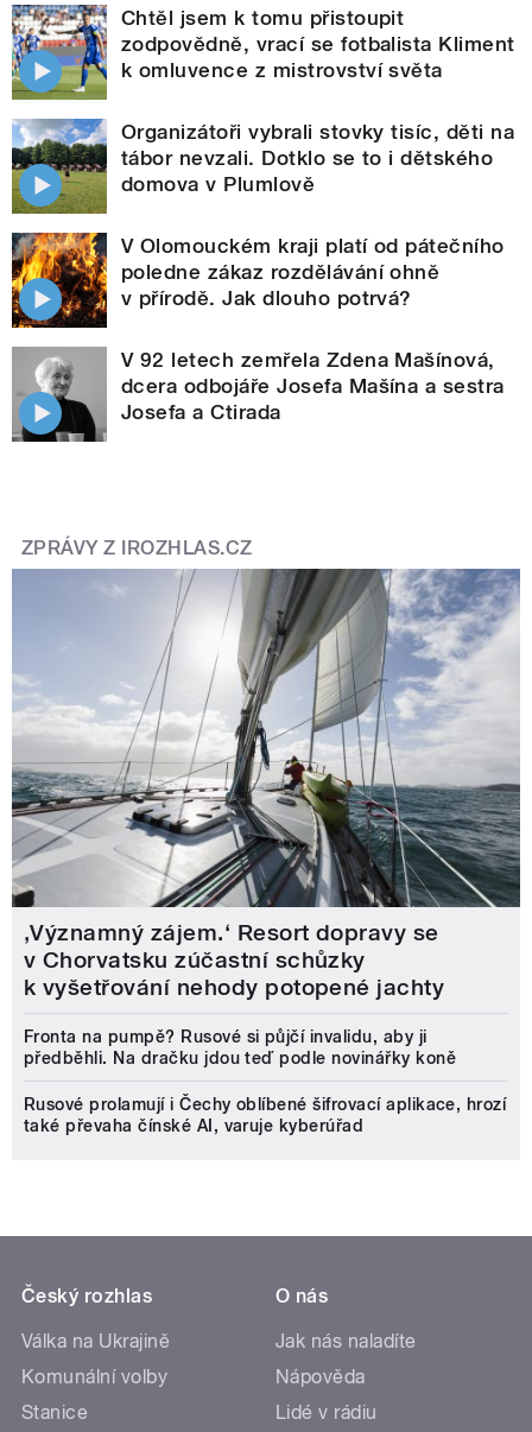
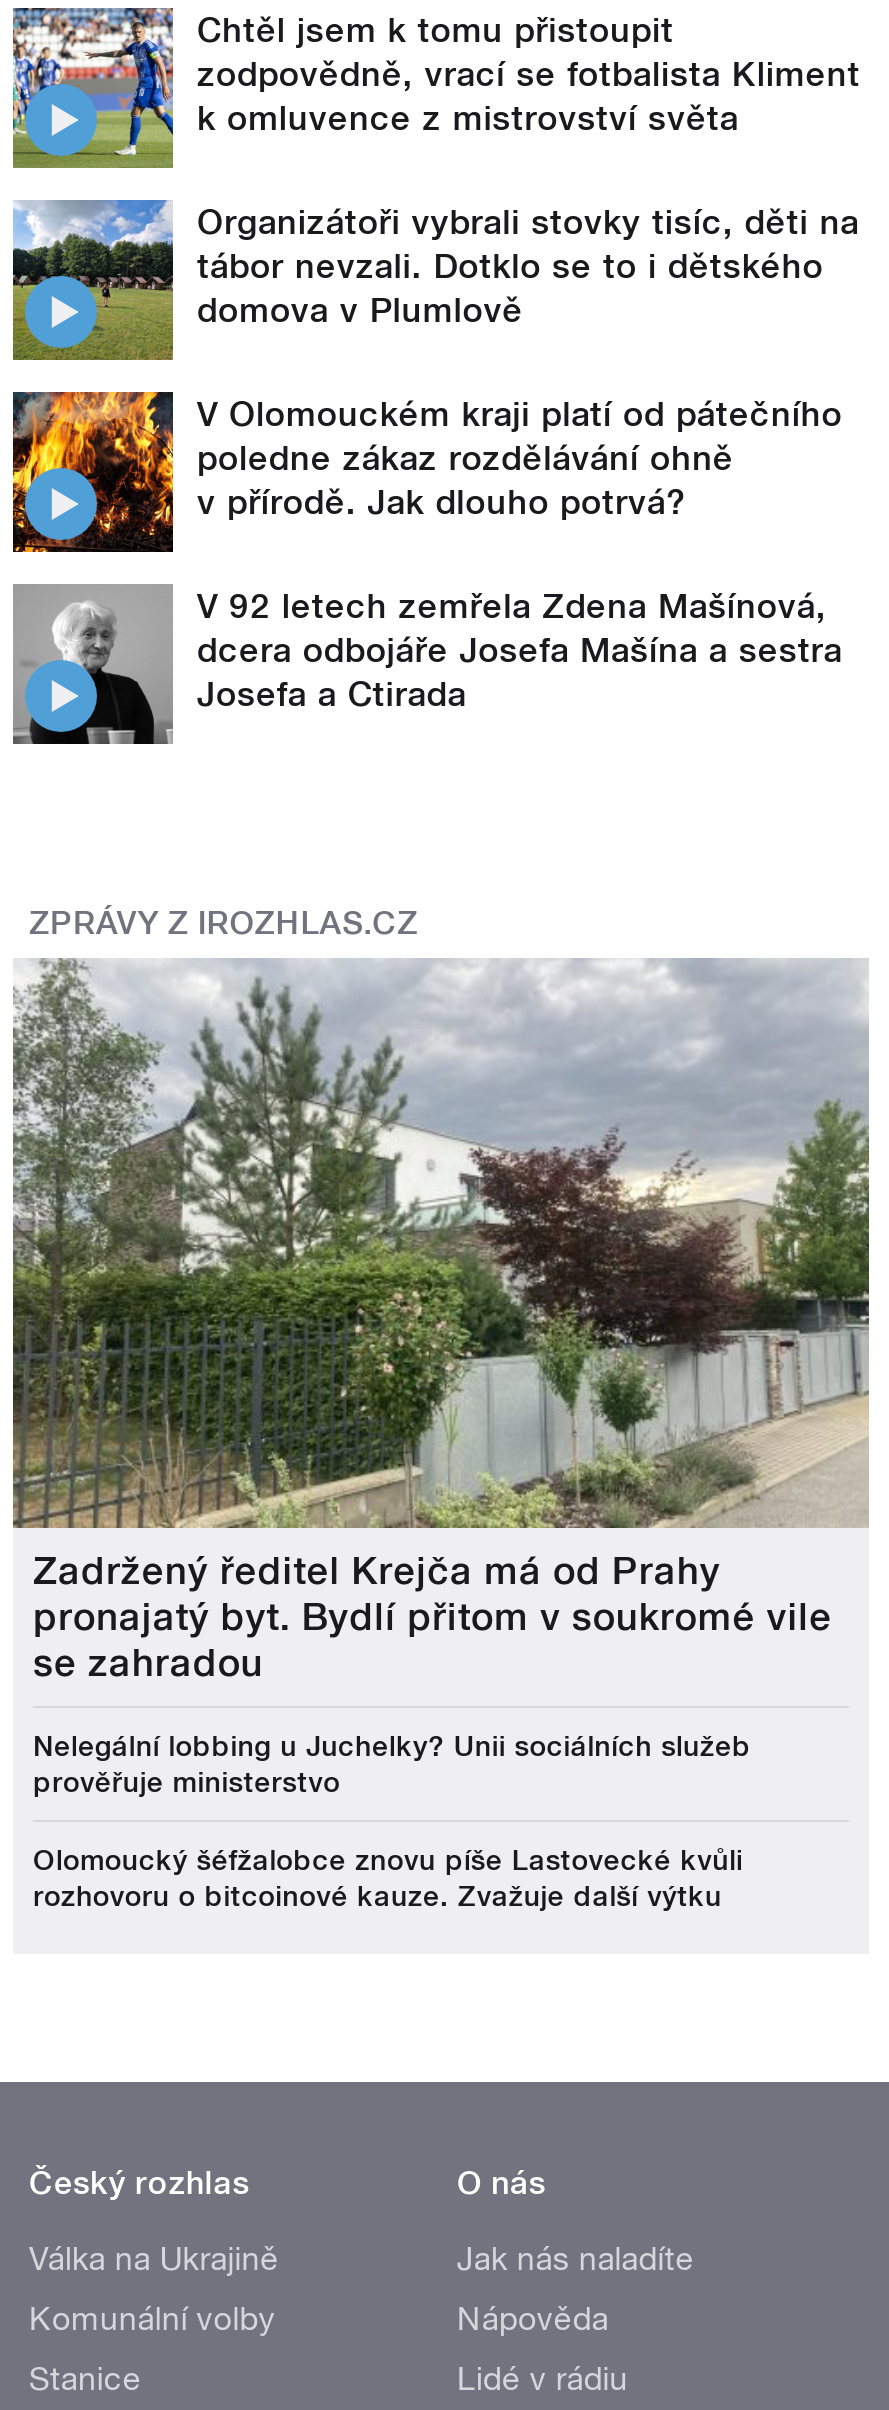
- [image]
- ‚Významný zájem.‘ Resort dopravy se
- v Chorvatsku zúčastní schůzky
- k vyšetřování nehody potopené jachty
+ [image]
+ Zadržený ředitel Krejča má od Prahy
+ pronajatý byt. Bydlí přitom v soukromé vile
+ se zahradou

- Fronta na pumpě? Rusové si půjčí invalidu, aby ji
- předběhli. Na dračku jdou teď podle novinářky koně
+ Nelegální lobbing u Juchelky? Unii sociálních služeb
+ prověřuje ministerstvo

- Rusové prolamují i Čechy oblíbené šifrovací aplikace, hrozí
- také převaha čínské AI, varuje kyberúřad
+ Olomoucký šéfžalobce znovu píše Lastovecké kvůli
+ rozhovoru o bitcoinové kauze. Zvažuje další výtku
